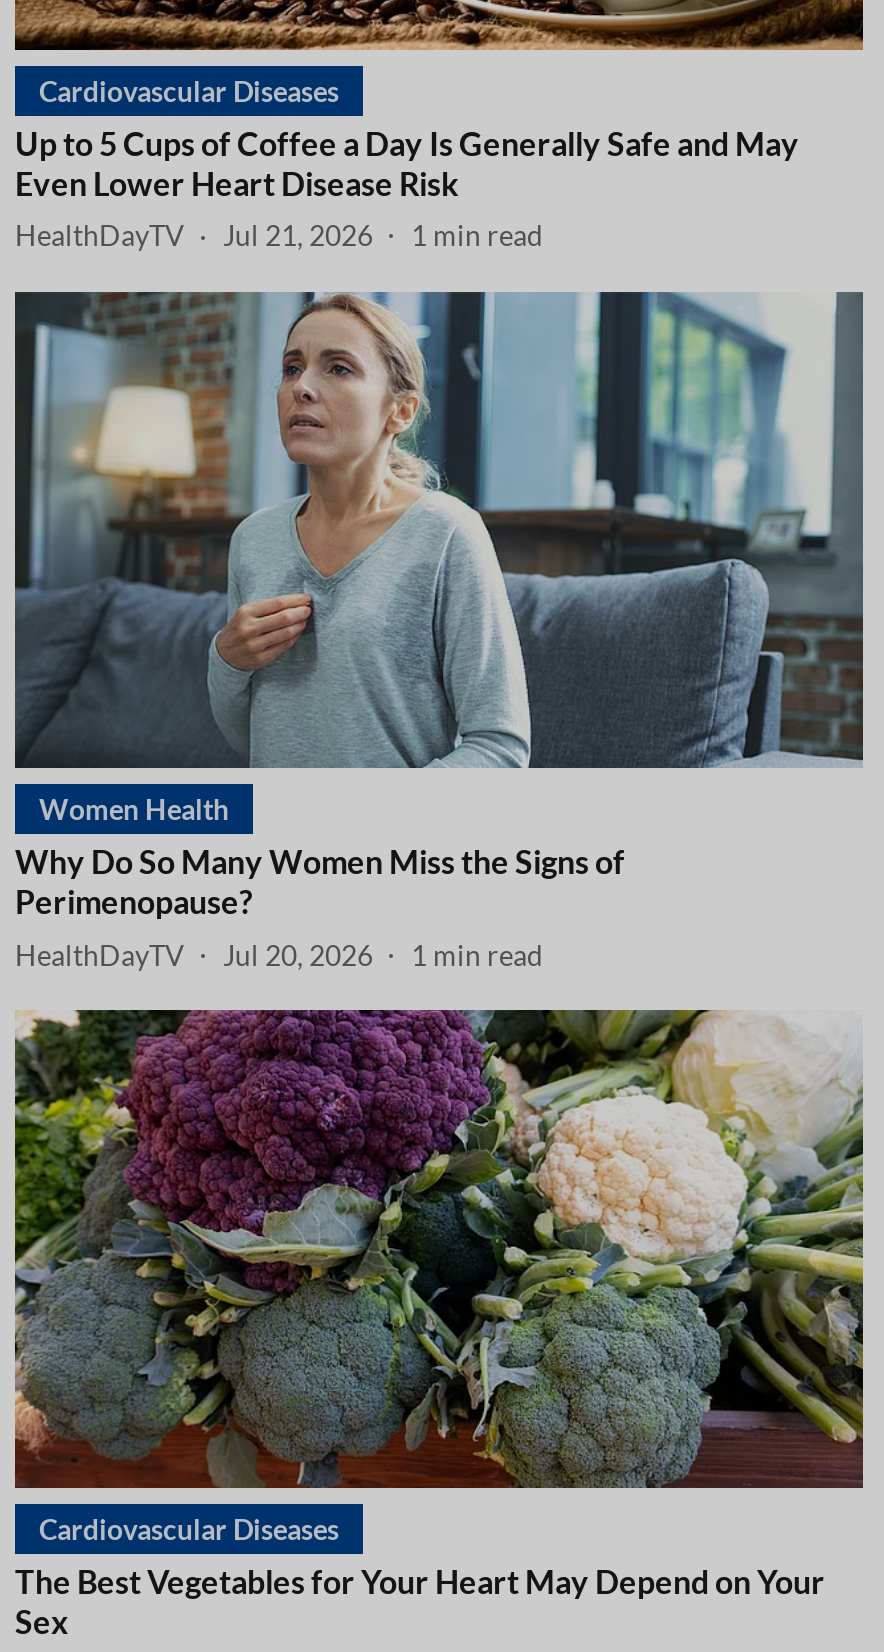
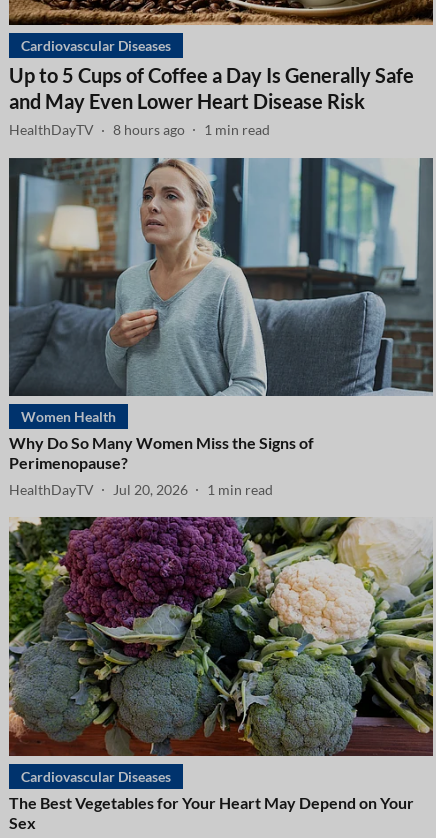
- HealthDayTV Jul 21, 2026 1 min read
+ HealthDayTV 8 hours ago 1 min read
